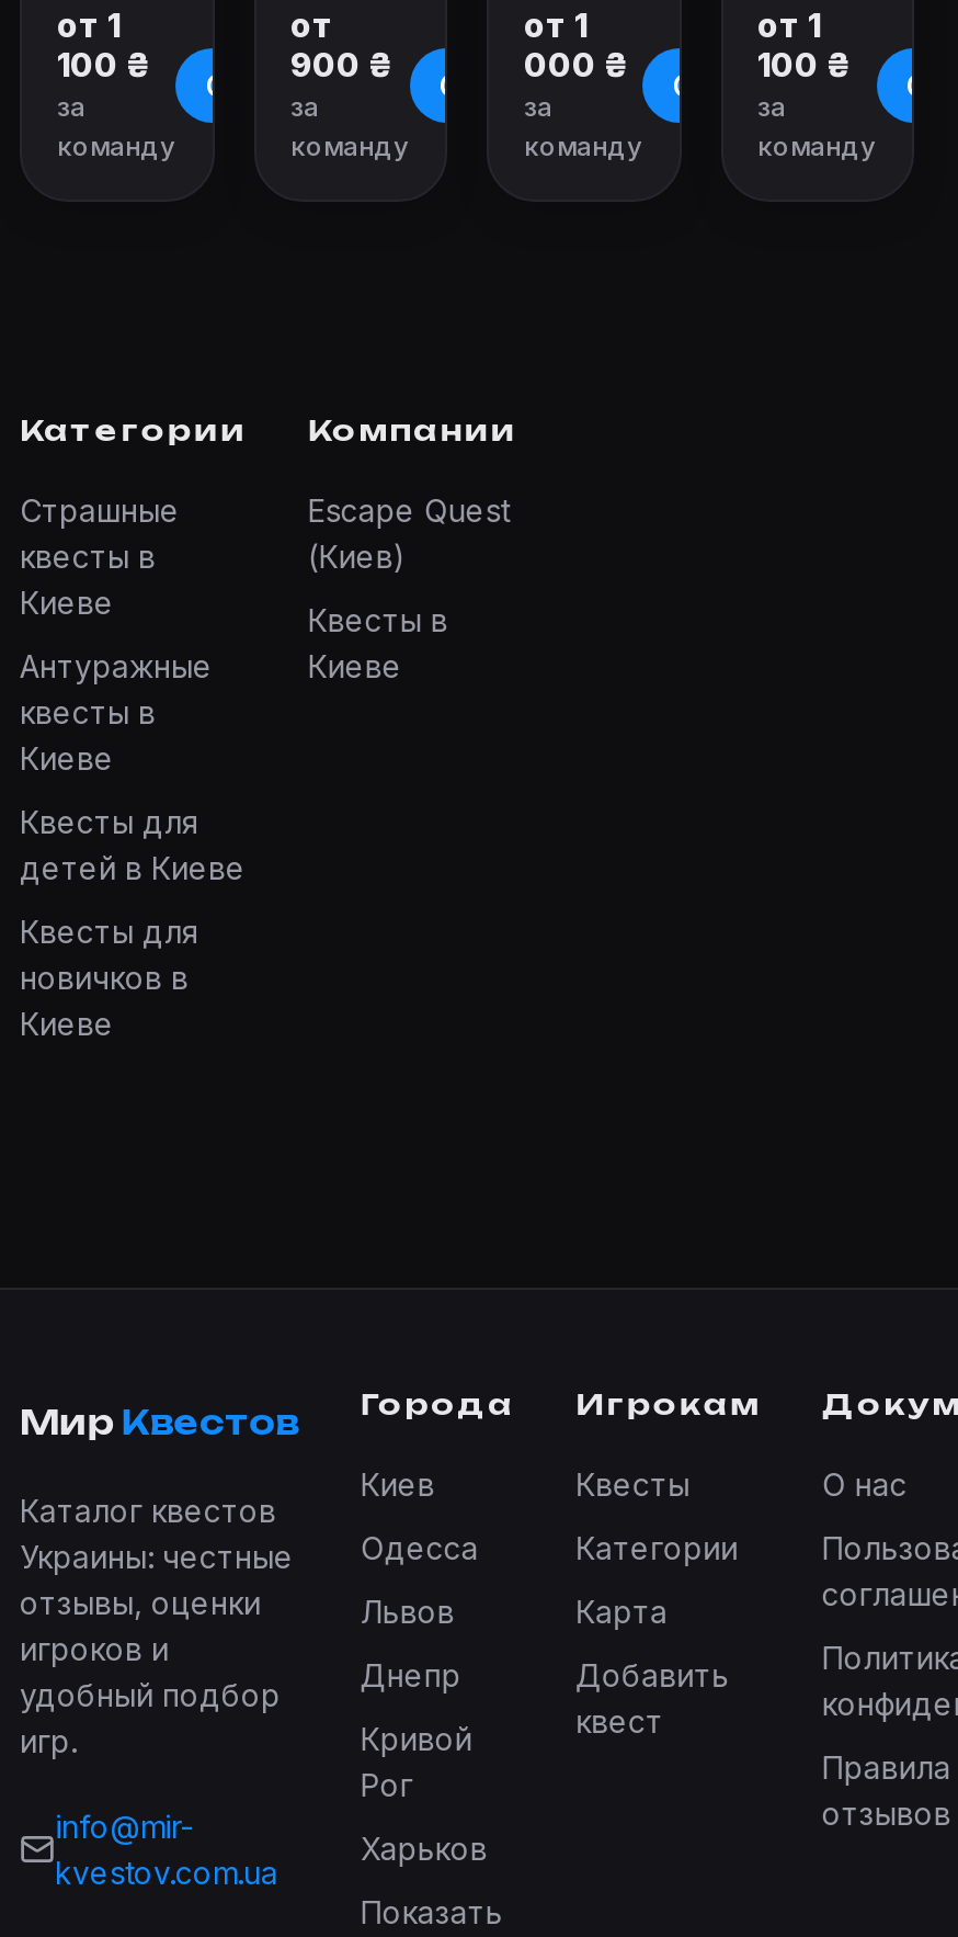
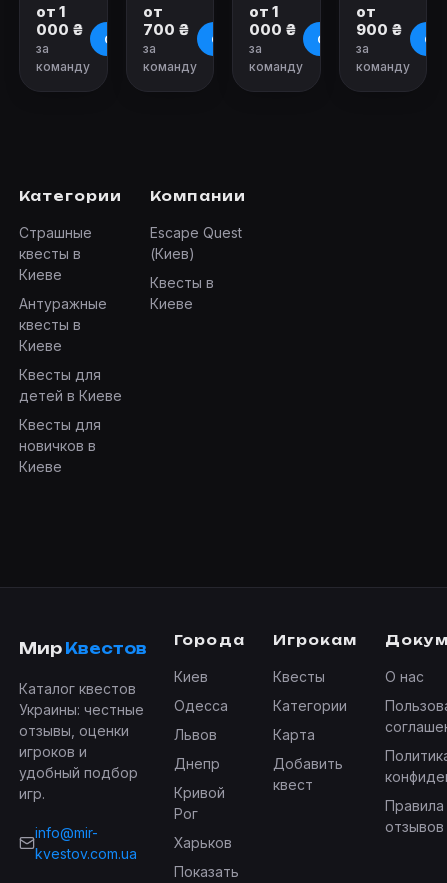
- от 1
- 100 ₴
+ от
+ 900 ₴

- 100 ₴
+ 000 ₴

- 900 ₴
+ 700 ₴
